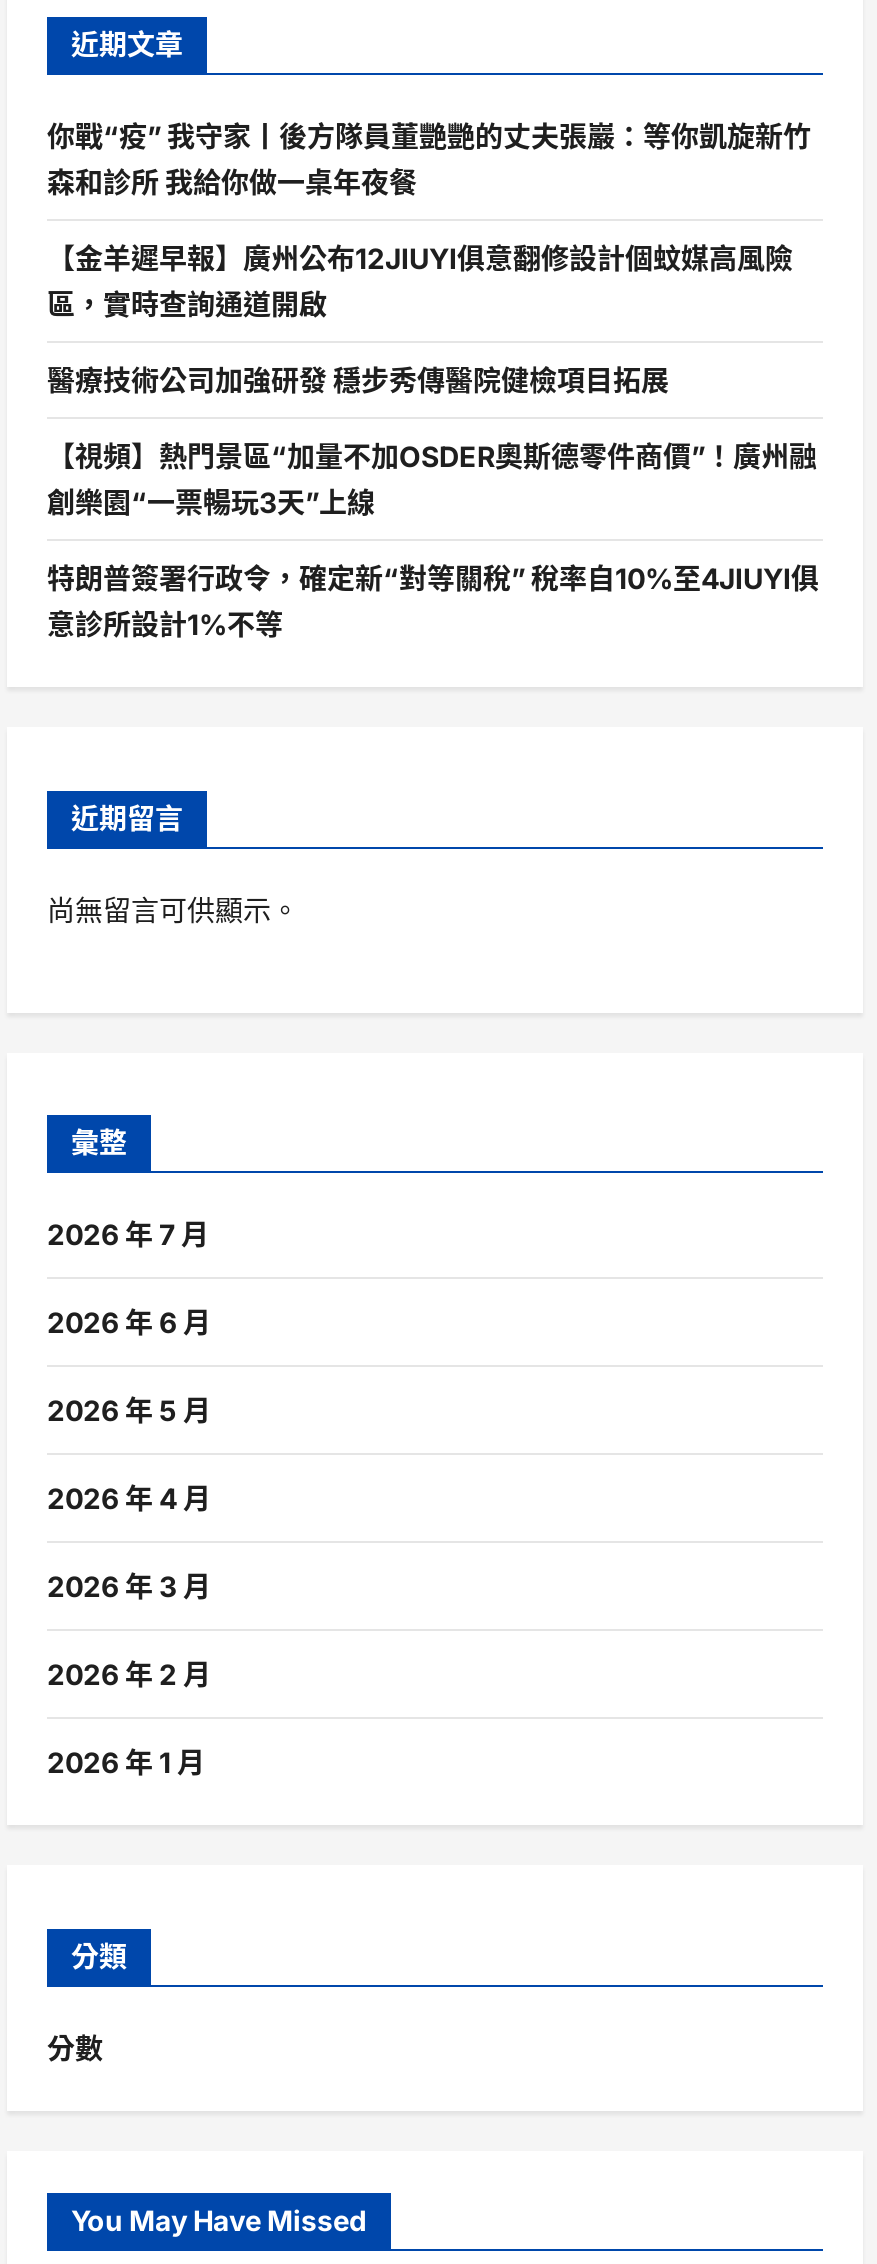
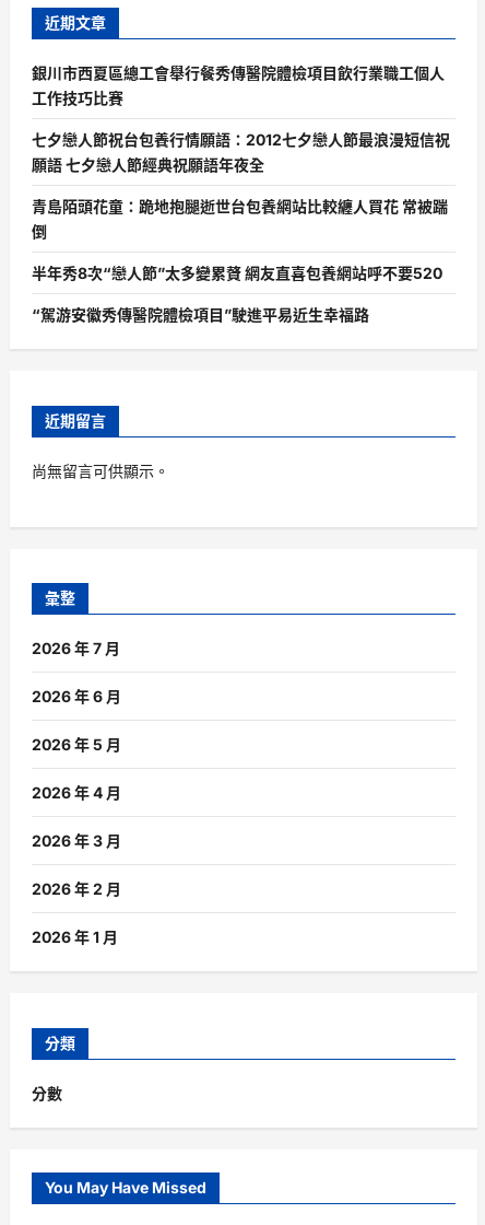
- 你戰“疫” 我守家丨後方隊員董艷艷的丈夫張巖：等你凱旋新竹
- 森和診所 我給你做一桌年夜餐
+ 銀川市西夏區總工會舉行餐秀傳醫院體檢項目飲行業職工個人
+ 工作技巧比賽

- 【金羊遲早報】廣州公布12JIUYI俱意翻修設計個蚊媒高風險
- 區，實時查詢通道開啟
+ 七夕戀人節祝台包養行情願語：2012七夕戀人節最浪漫短信祝
+ 願語 七夕戀人節經典祝願語年夜全

- 醫療技術公司加強研發 穩步秀傳醫院健檢項目拓展
+ 青島陌頭花童：跪地抱腿逝世台包養網站比較纏人買花 常被踹
+ 倒

- 【視頻】熱門景區“加量不加OSDER奧斯德零件商價”！廣州融
- 創樂園“一票暢玩3天”上線
+ 半年秀8次“戀人節”太多變累贅 網友直喜包養網站呼不要520

- 特朗普簽署行政令，確定新“對等關稅” 稅率自10%至4JIUYI俱
- 意診所設計1%不等
+ “駕游安徽秀傳醫院體檢項目”駛進平易近生幸福路
